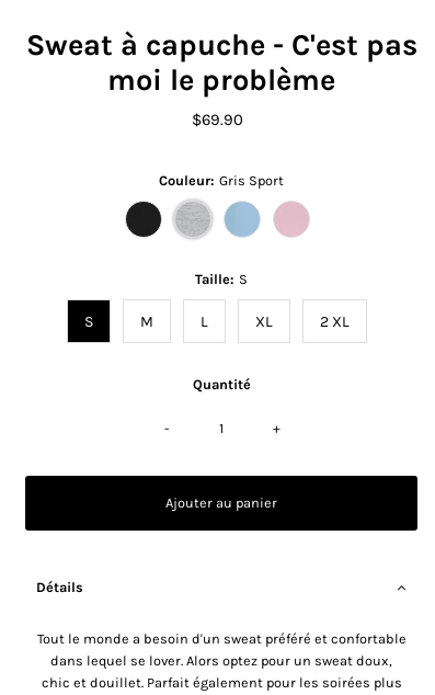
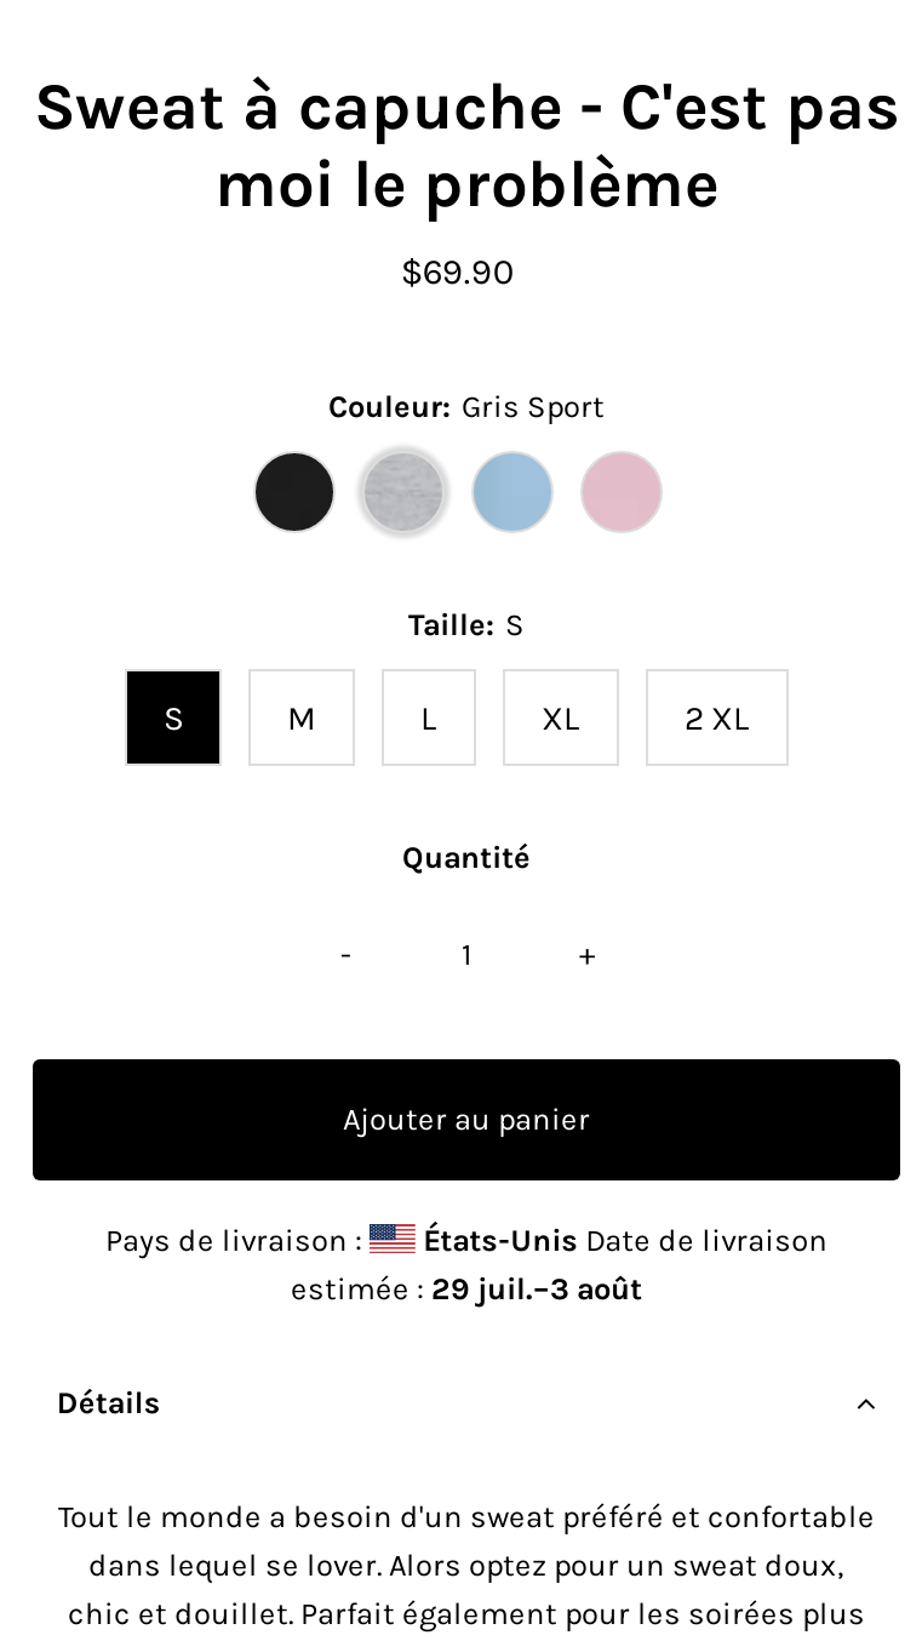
+ Pays de livraison :
+ États-Unis Date de livraison
+ estimée : 29 juil.–3 août
